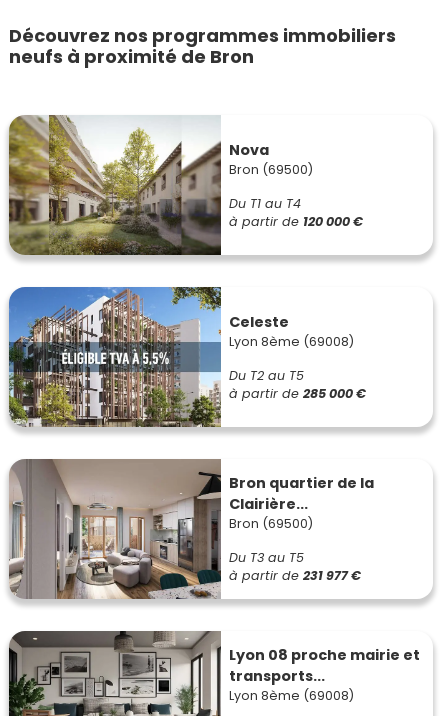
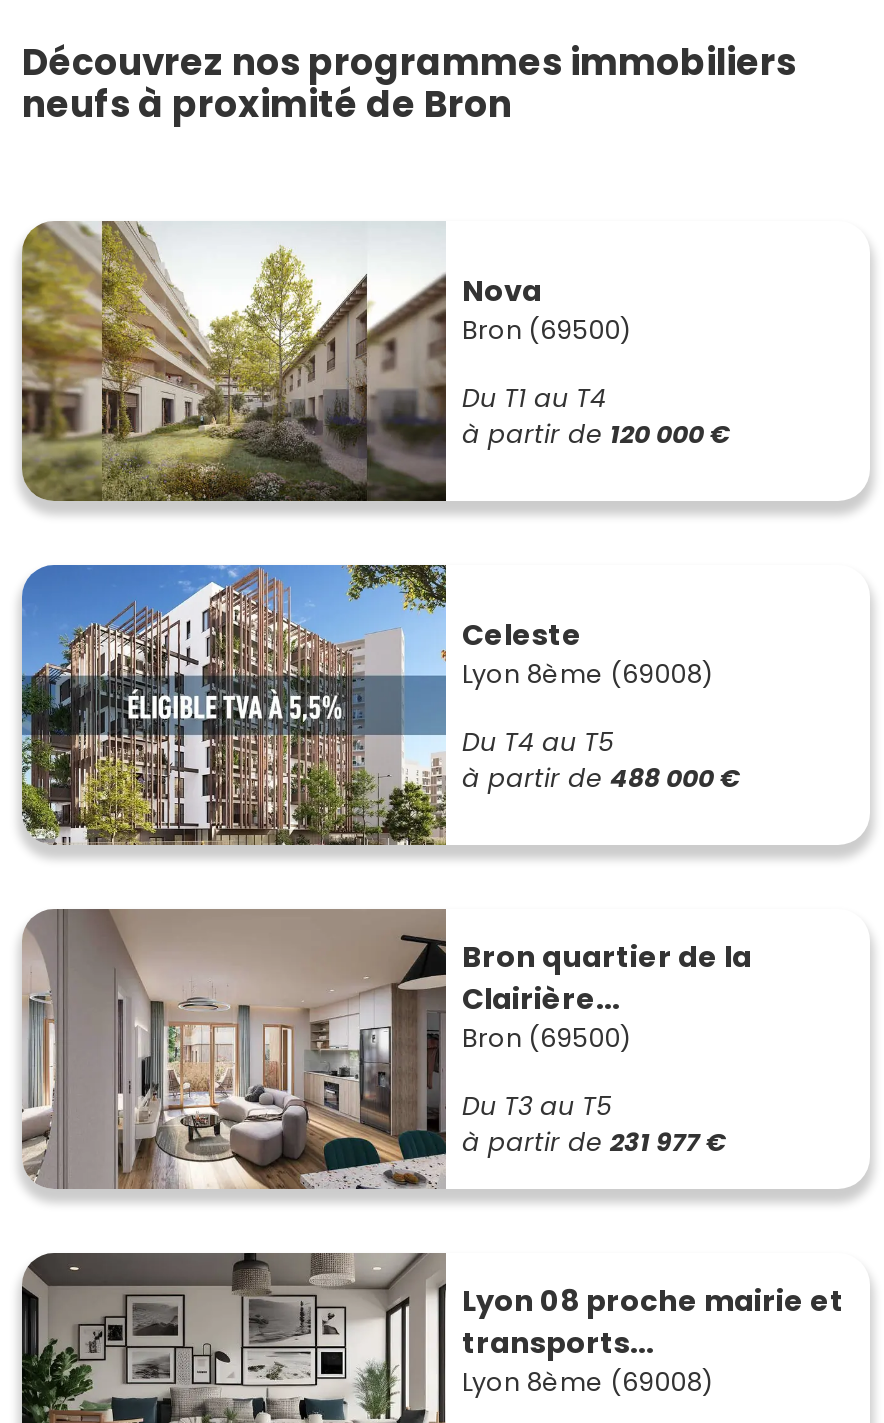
- Du T2 au T5
+ Du T4 au T5

- à partir de 285 000 €
+ à partir de 488 000 €
